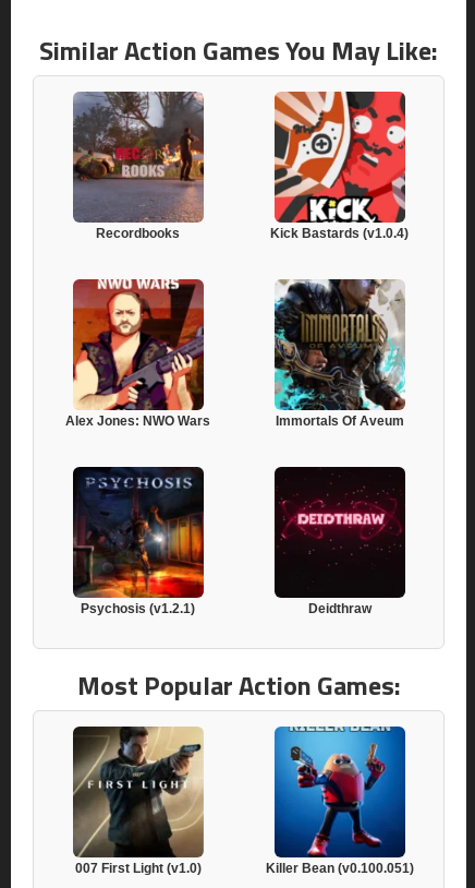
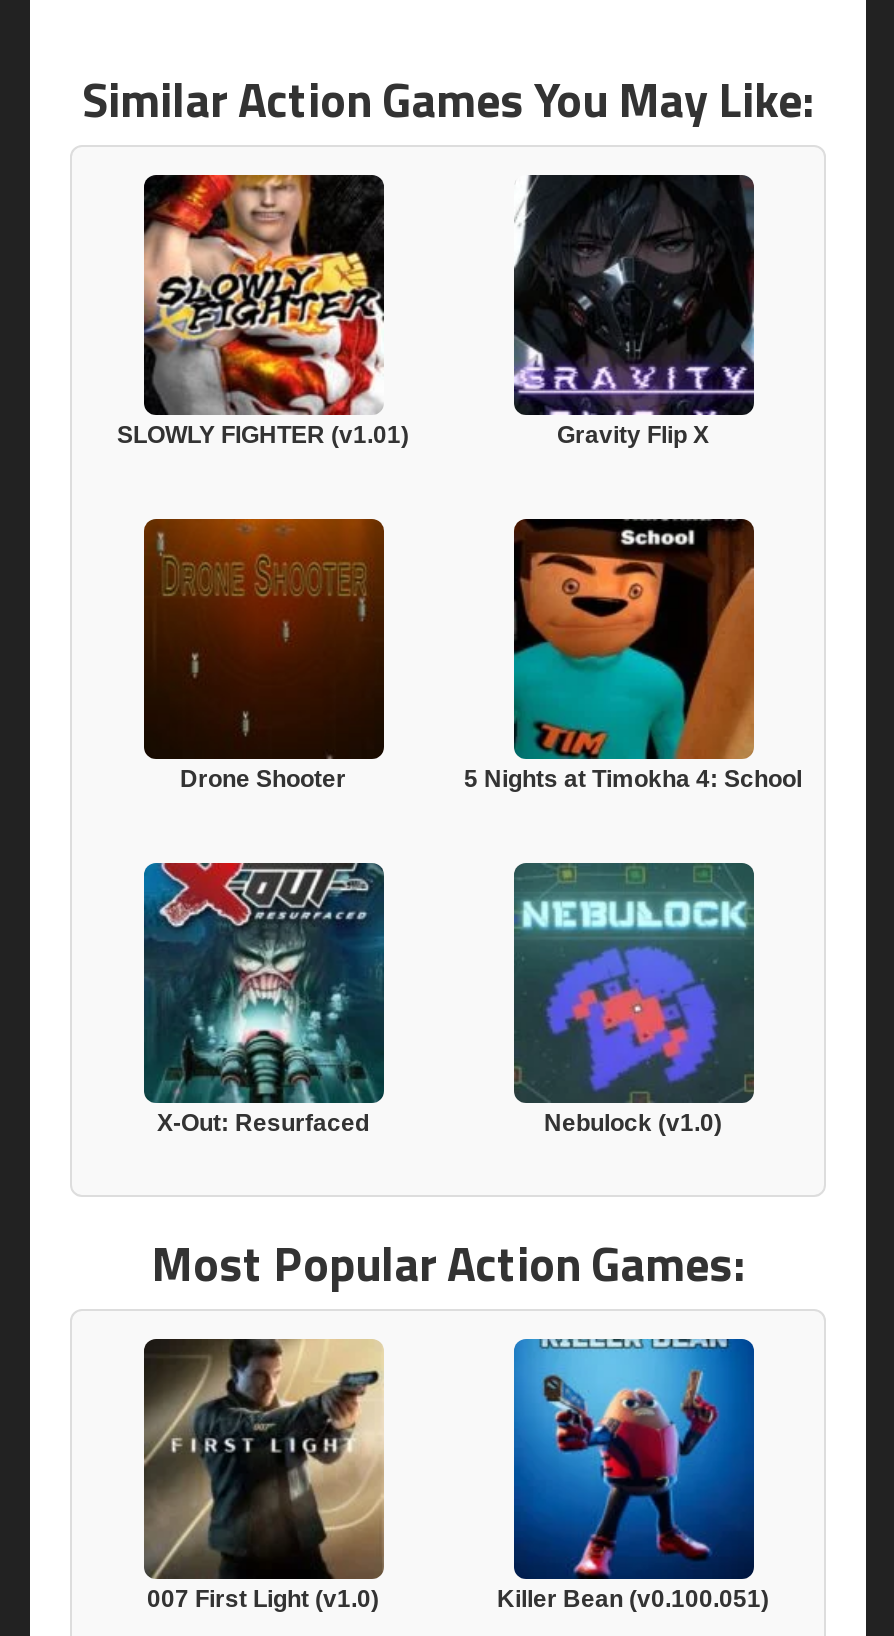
- [image]
- Recordbooks
- Kick Bastards (v1.0.4)
+ [image]
+ SLOWLY FIGHTER (v1.01)
+ Gravity Flip X

- [image]
+ [image]

- [image]
- Alex Jones: NWO Wars
- Immortals Of Aveum
+ [image]
+ Drone Shooter
+ 5 Nights at Timokha 4: School

- [image]
+ [image]

- [image]
- Psychosis (v1.2.1)
- Deidthraw
+ [image]
+ X-Out: Resurfaced
+ Nebulock (v1.0)

- [image]
+ [image]
